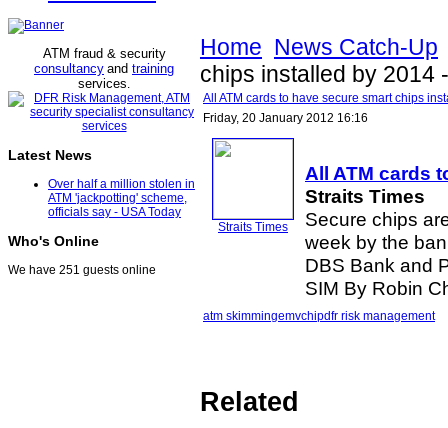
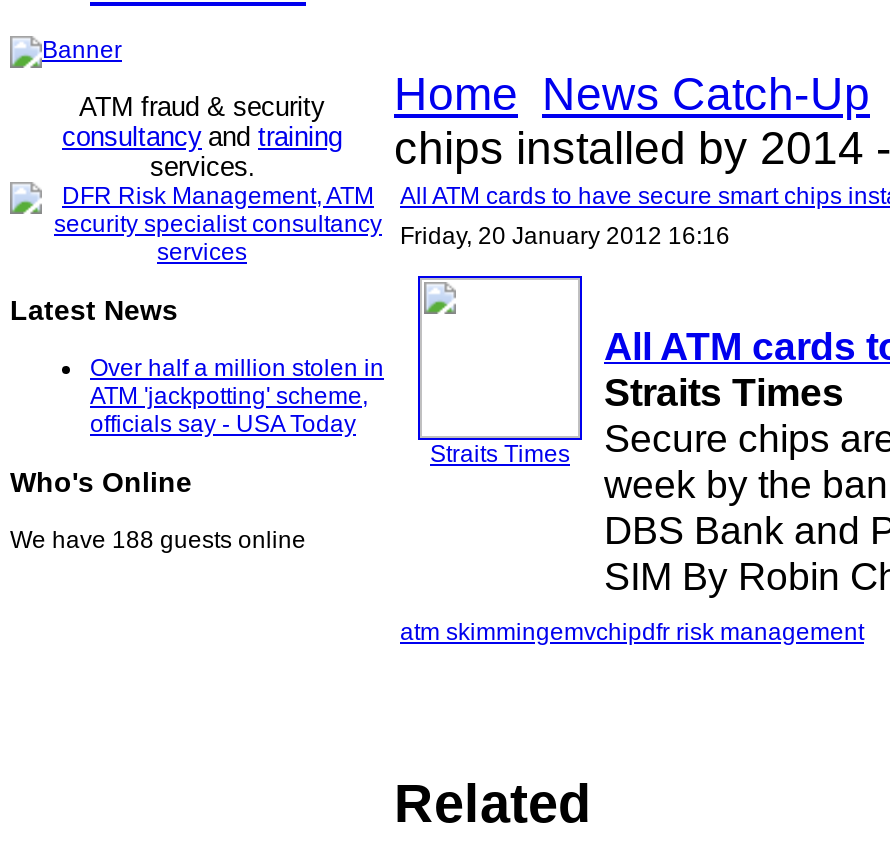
- We have 251 guests online
+ We have 188 guests online
